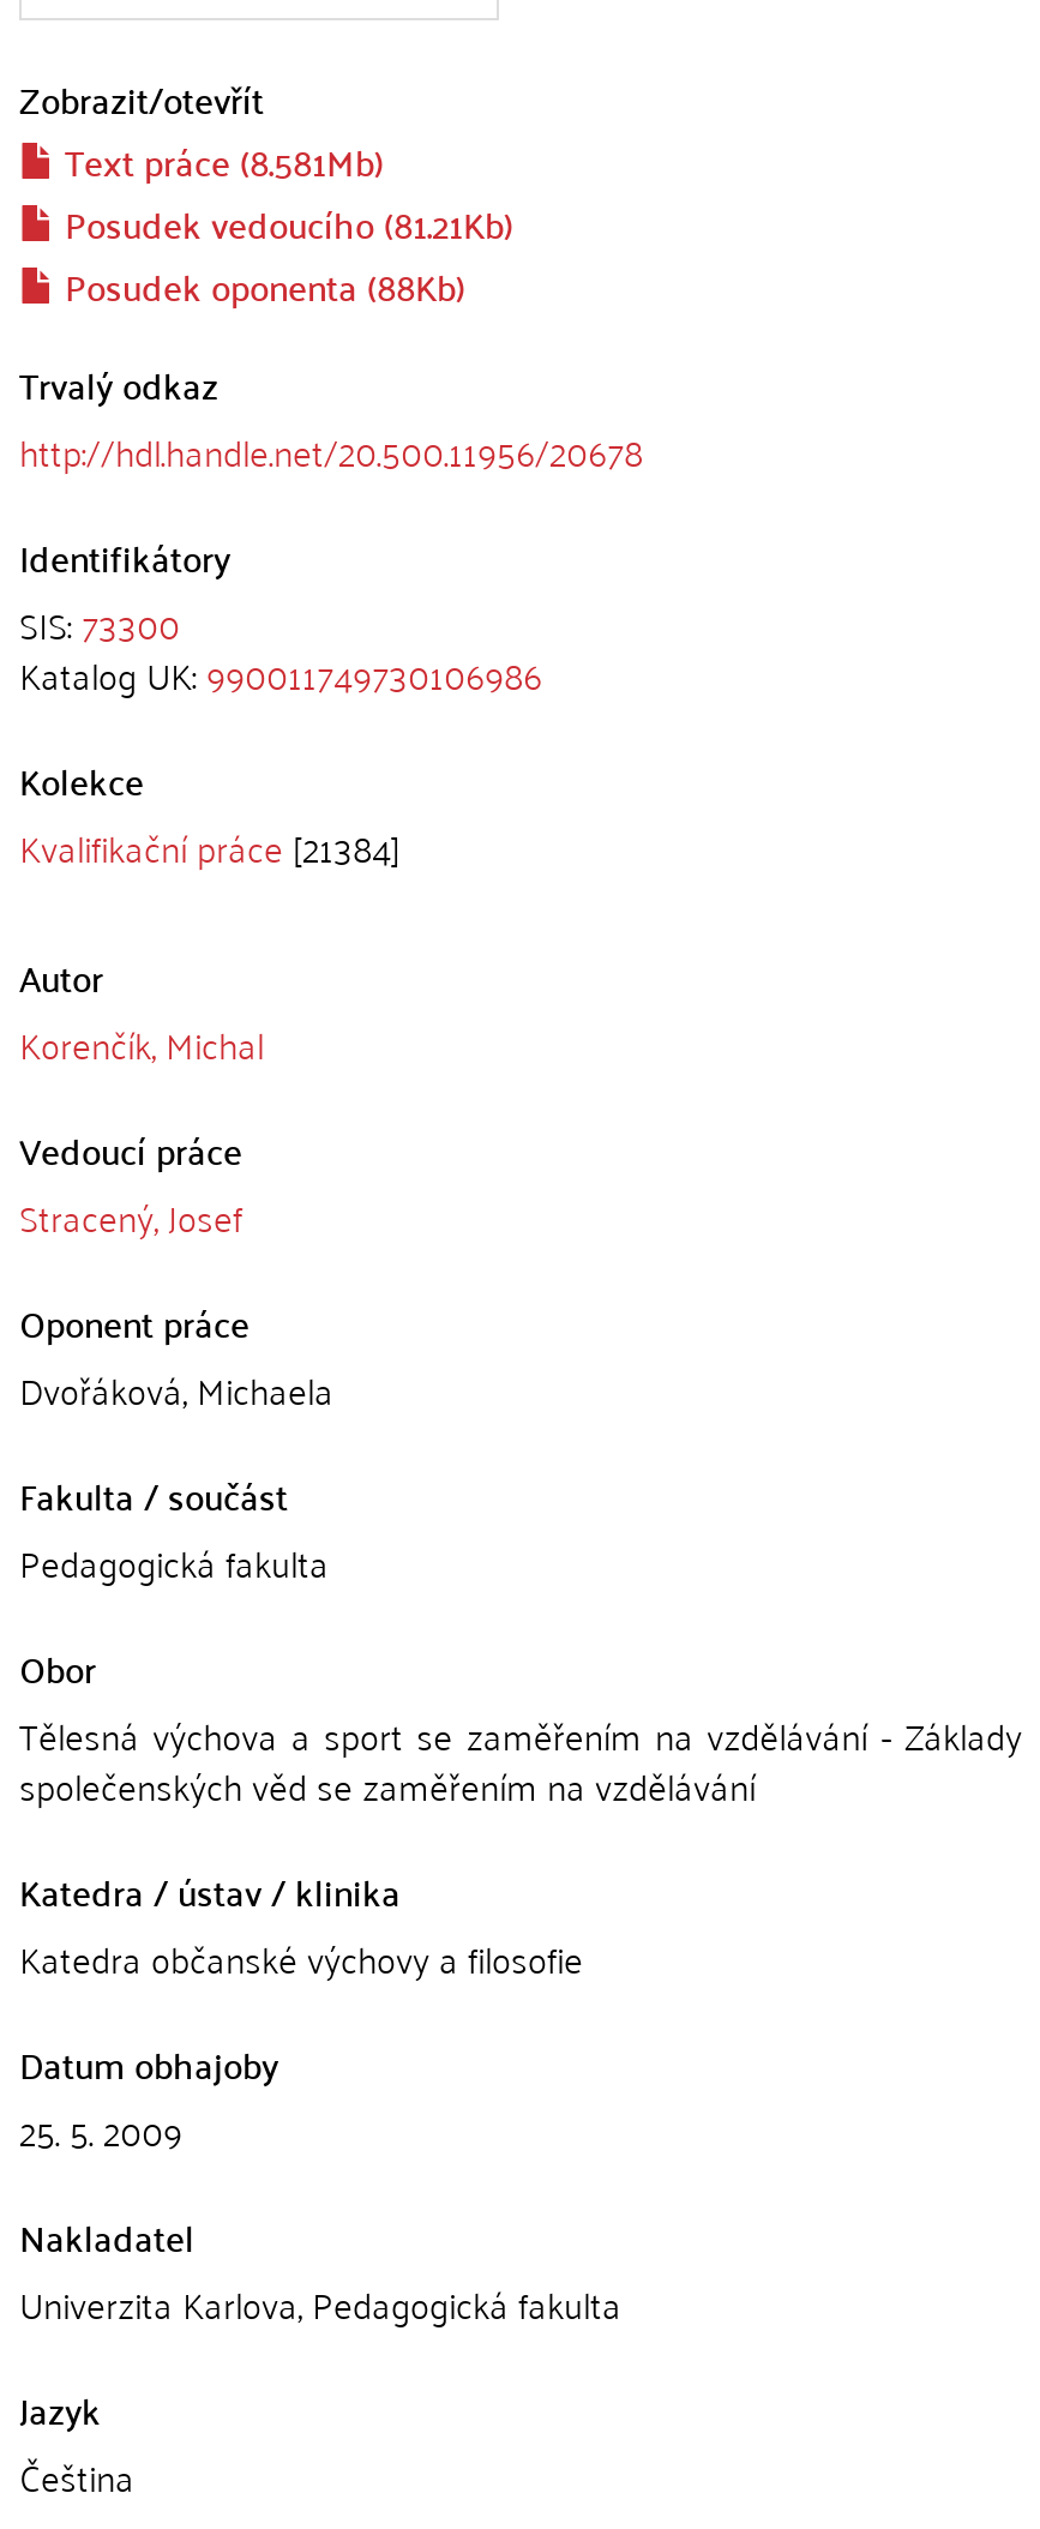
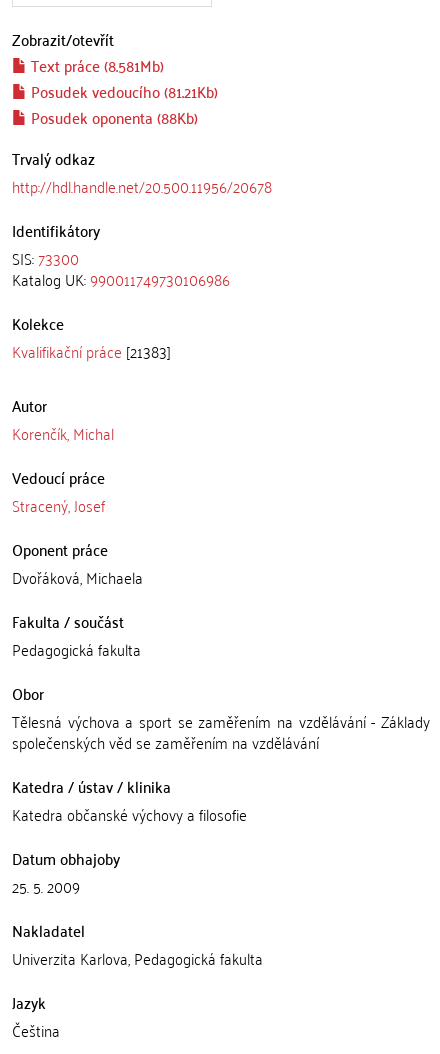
- Kvalifikační práce [21384]
+ Kvalifikační práce [21383]
